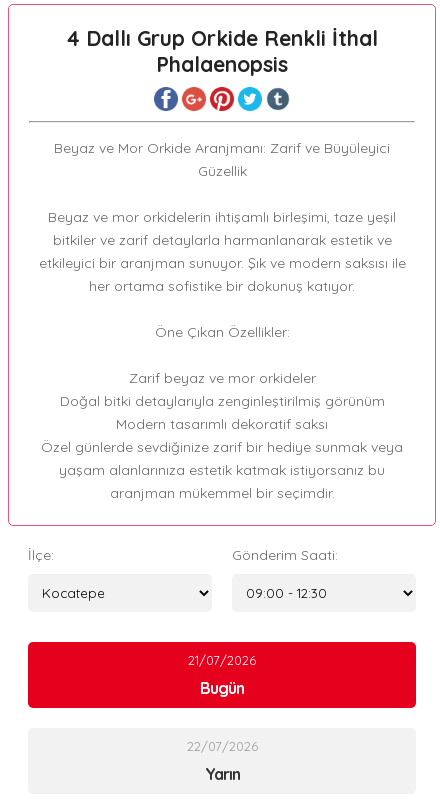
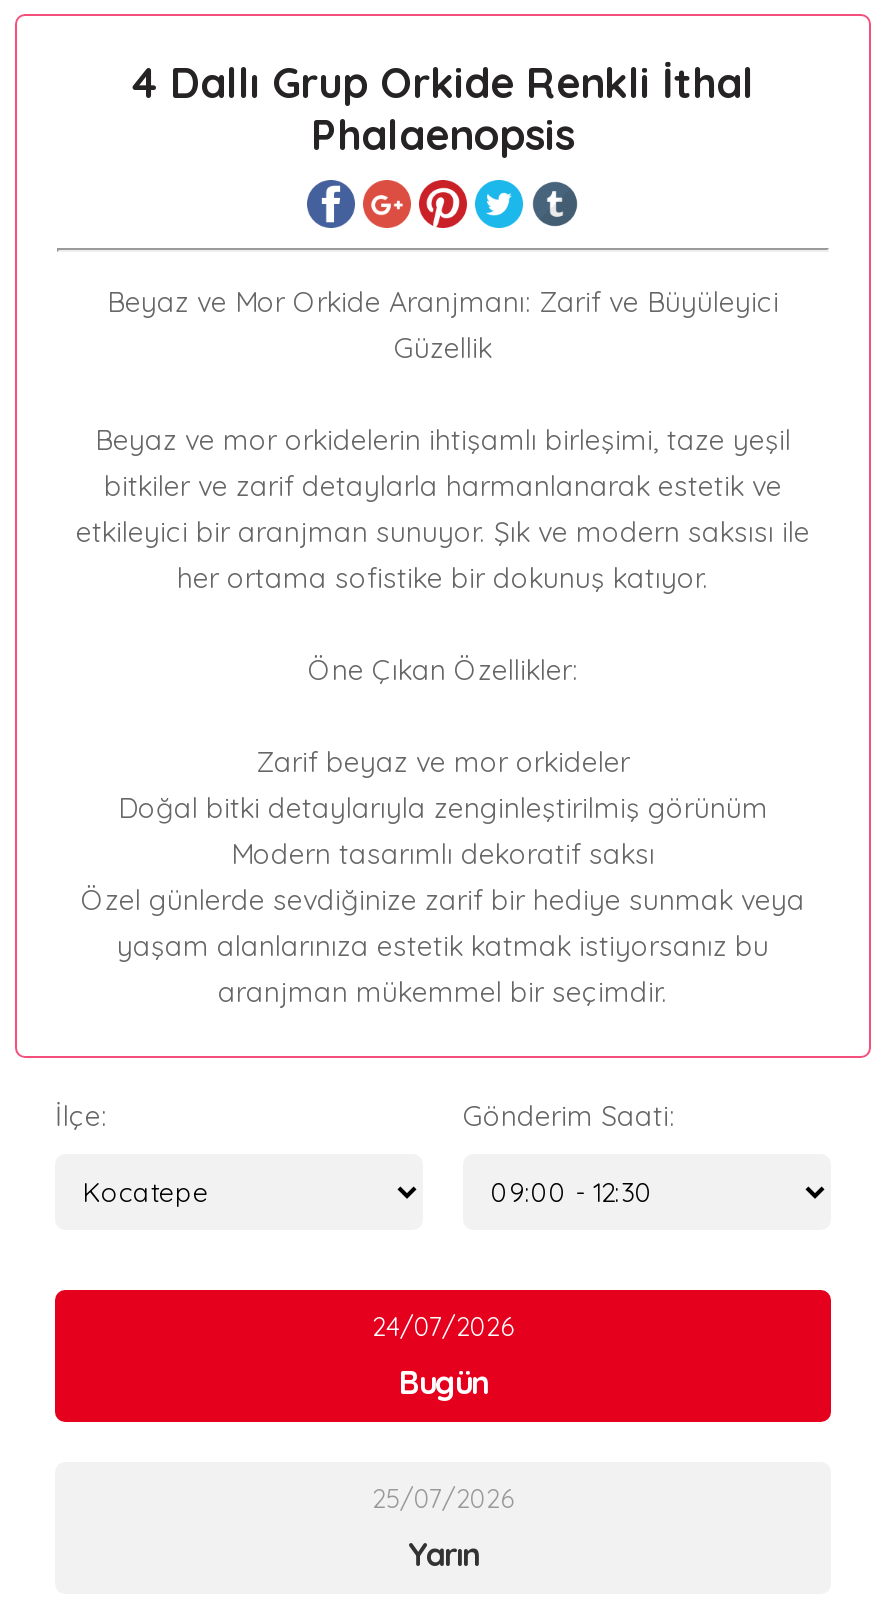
- 21/07/2026
+ 24/07/2026

- 22/07/2026
+ 25/07/2026
